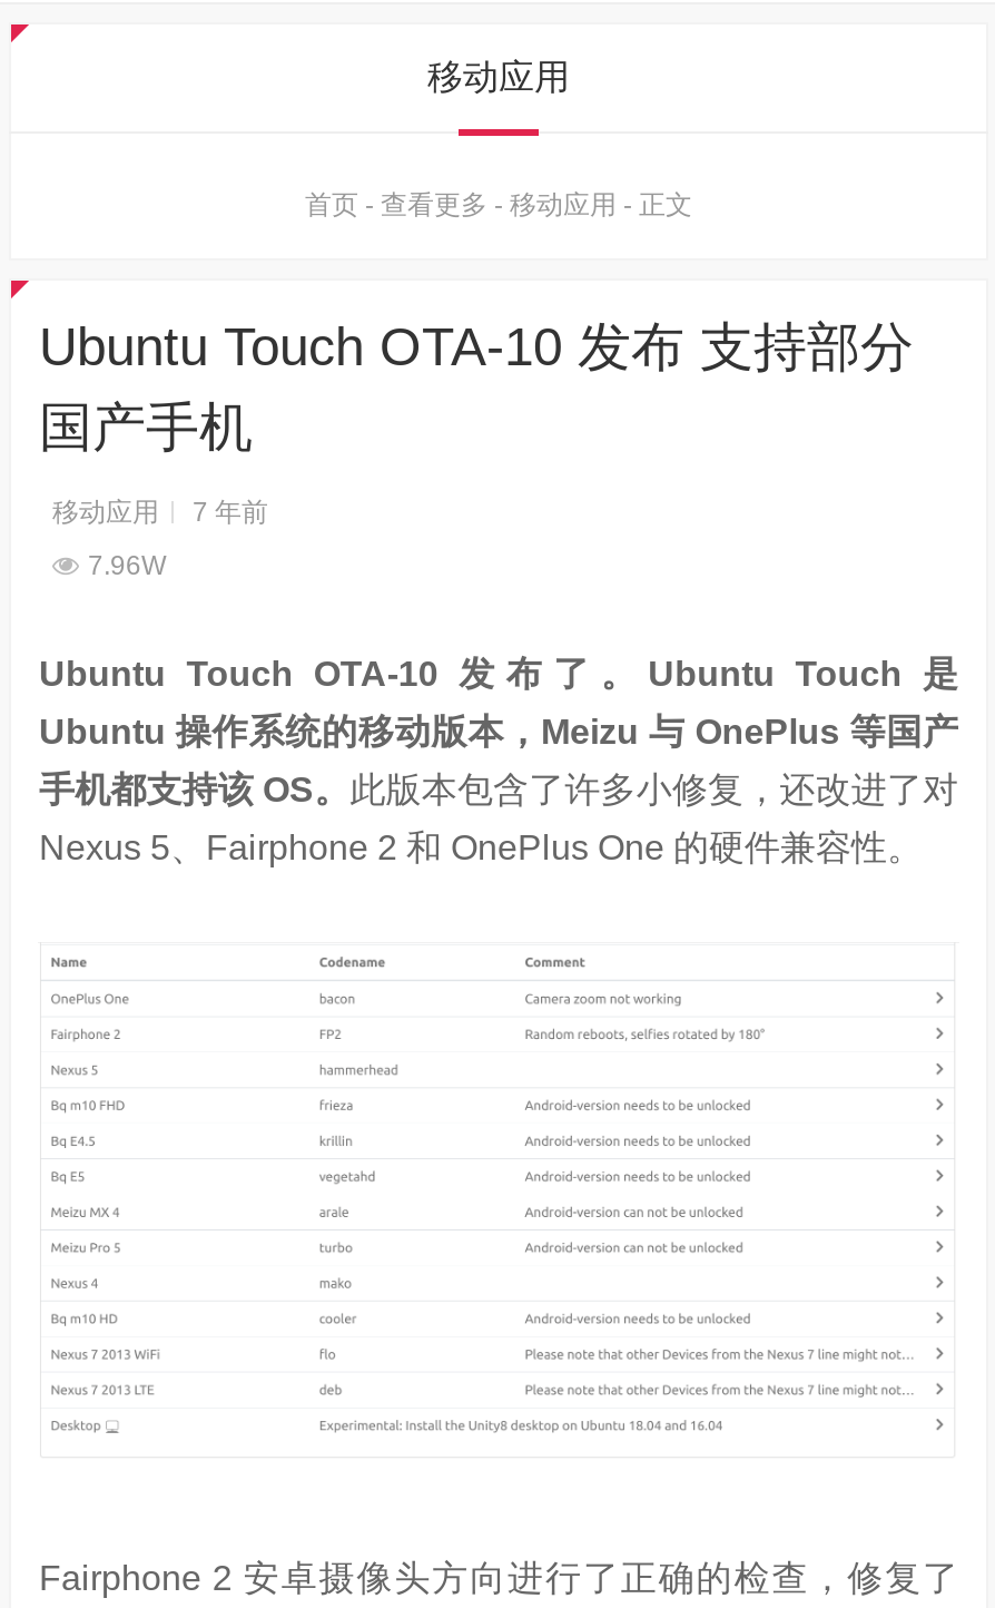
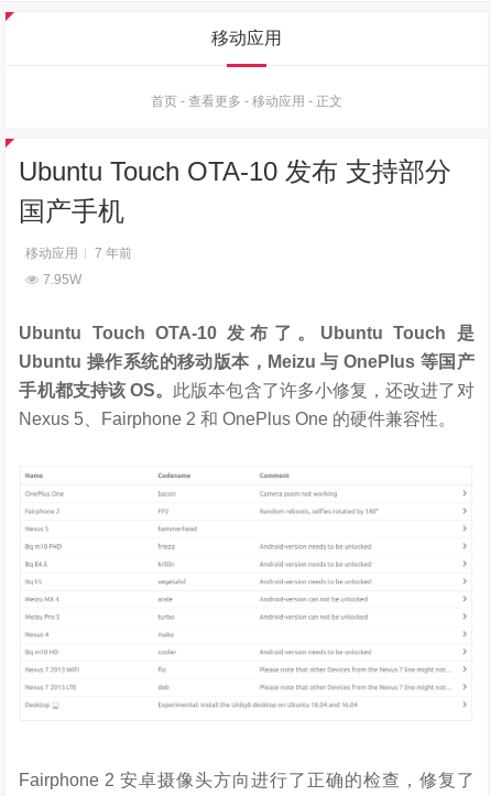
- 7.96W
+ 7.95W
